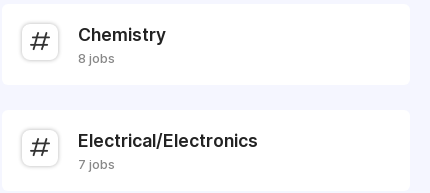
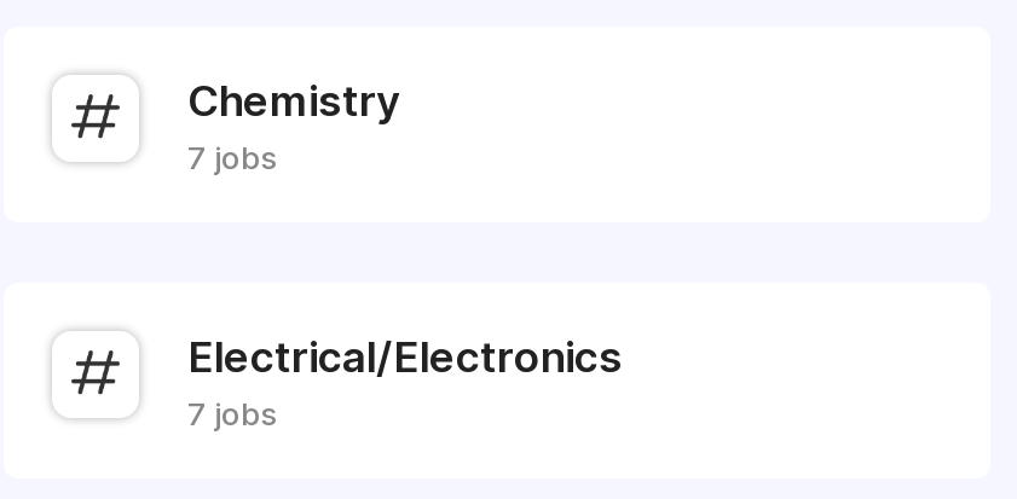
- 8 jobs
+ 7 jobs
